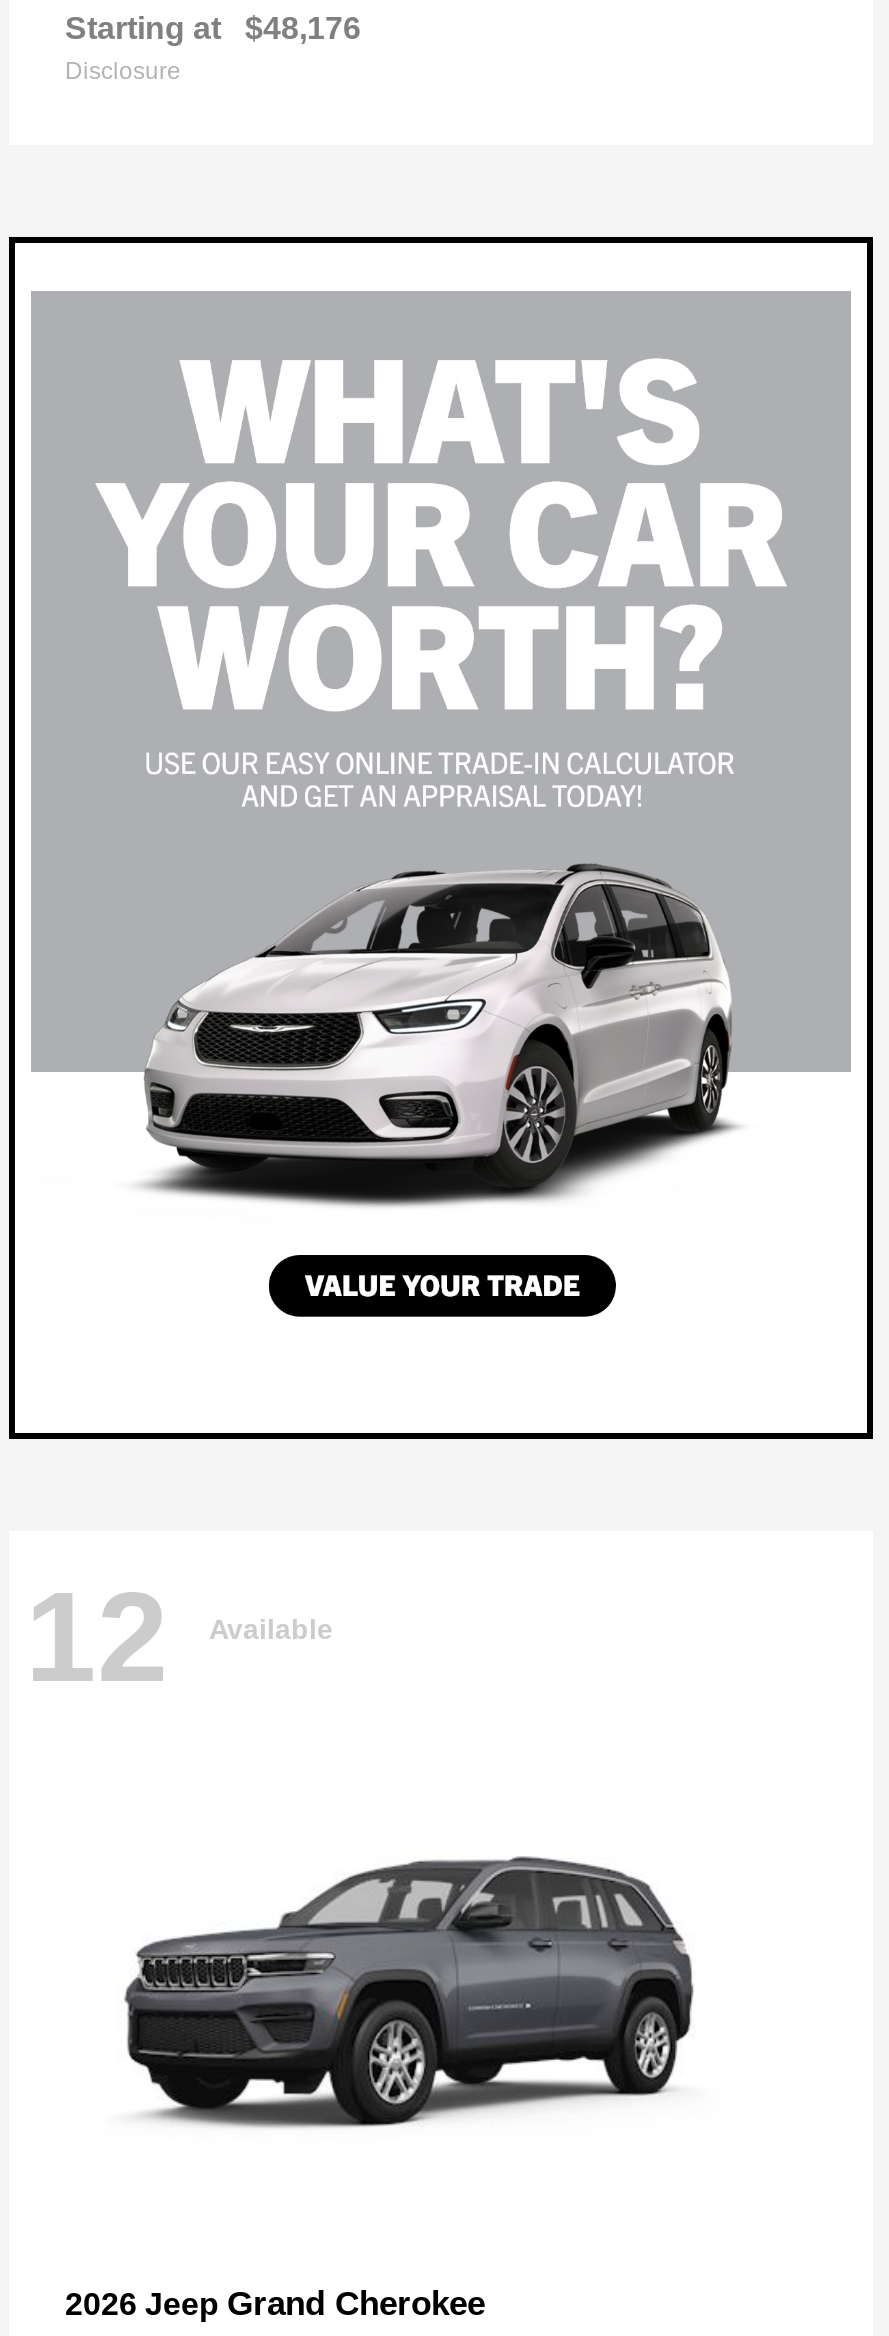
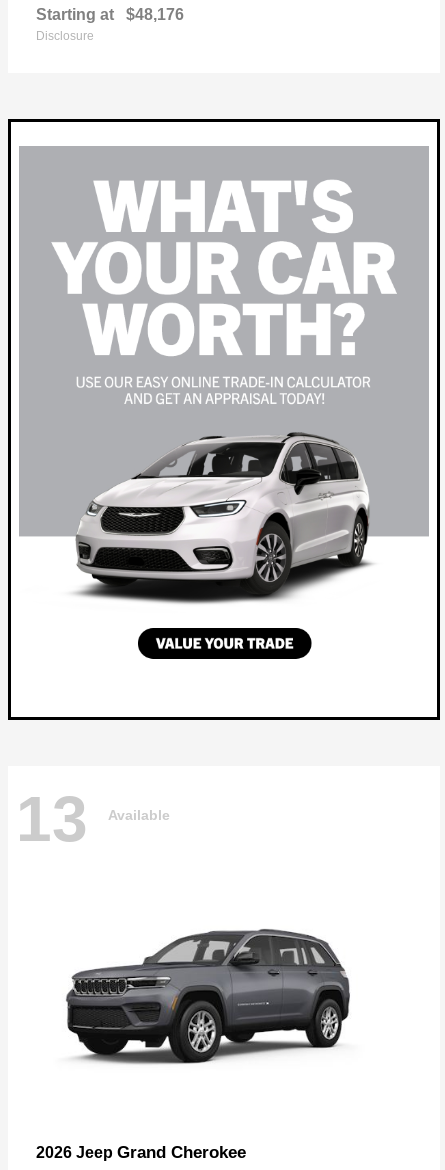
- 12 Available
+ 13 Available
